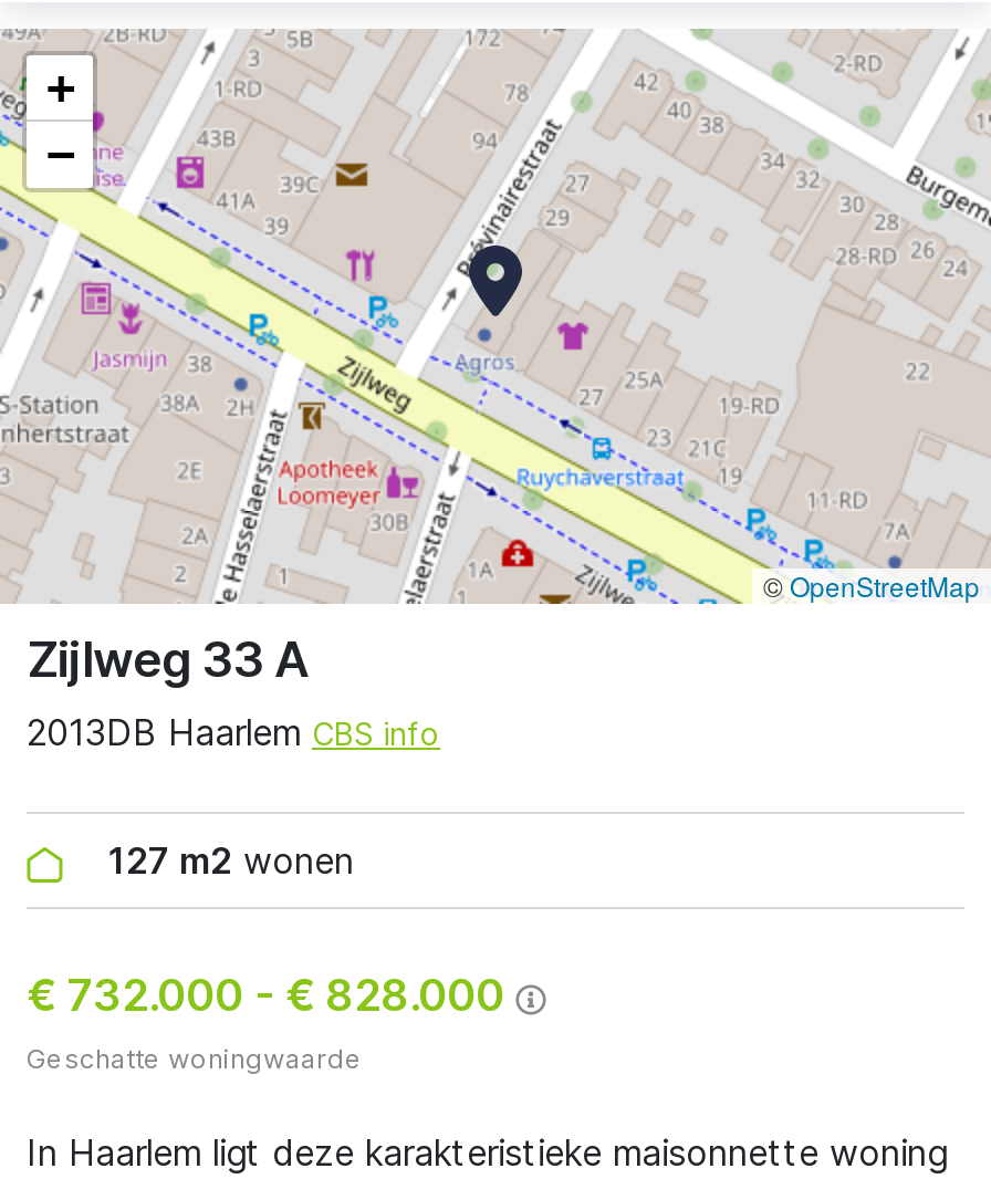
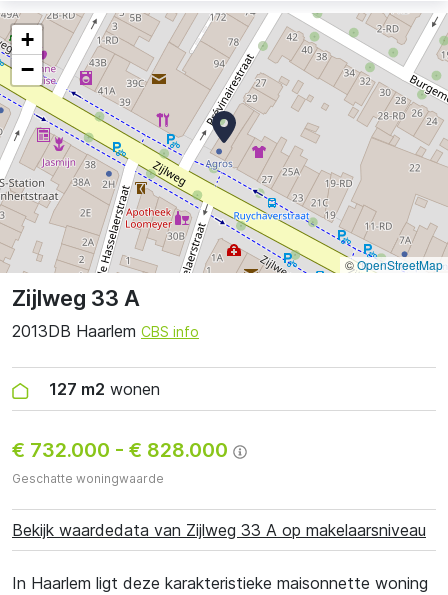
+ Bekijk waardedata van Zijlweg 33 A op makelaarsniveau
